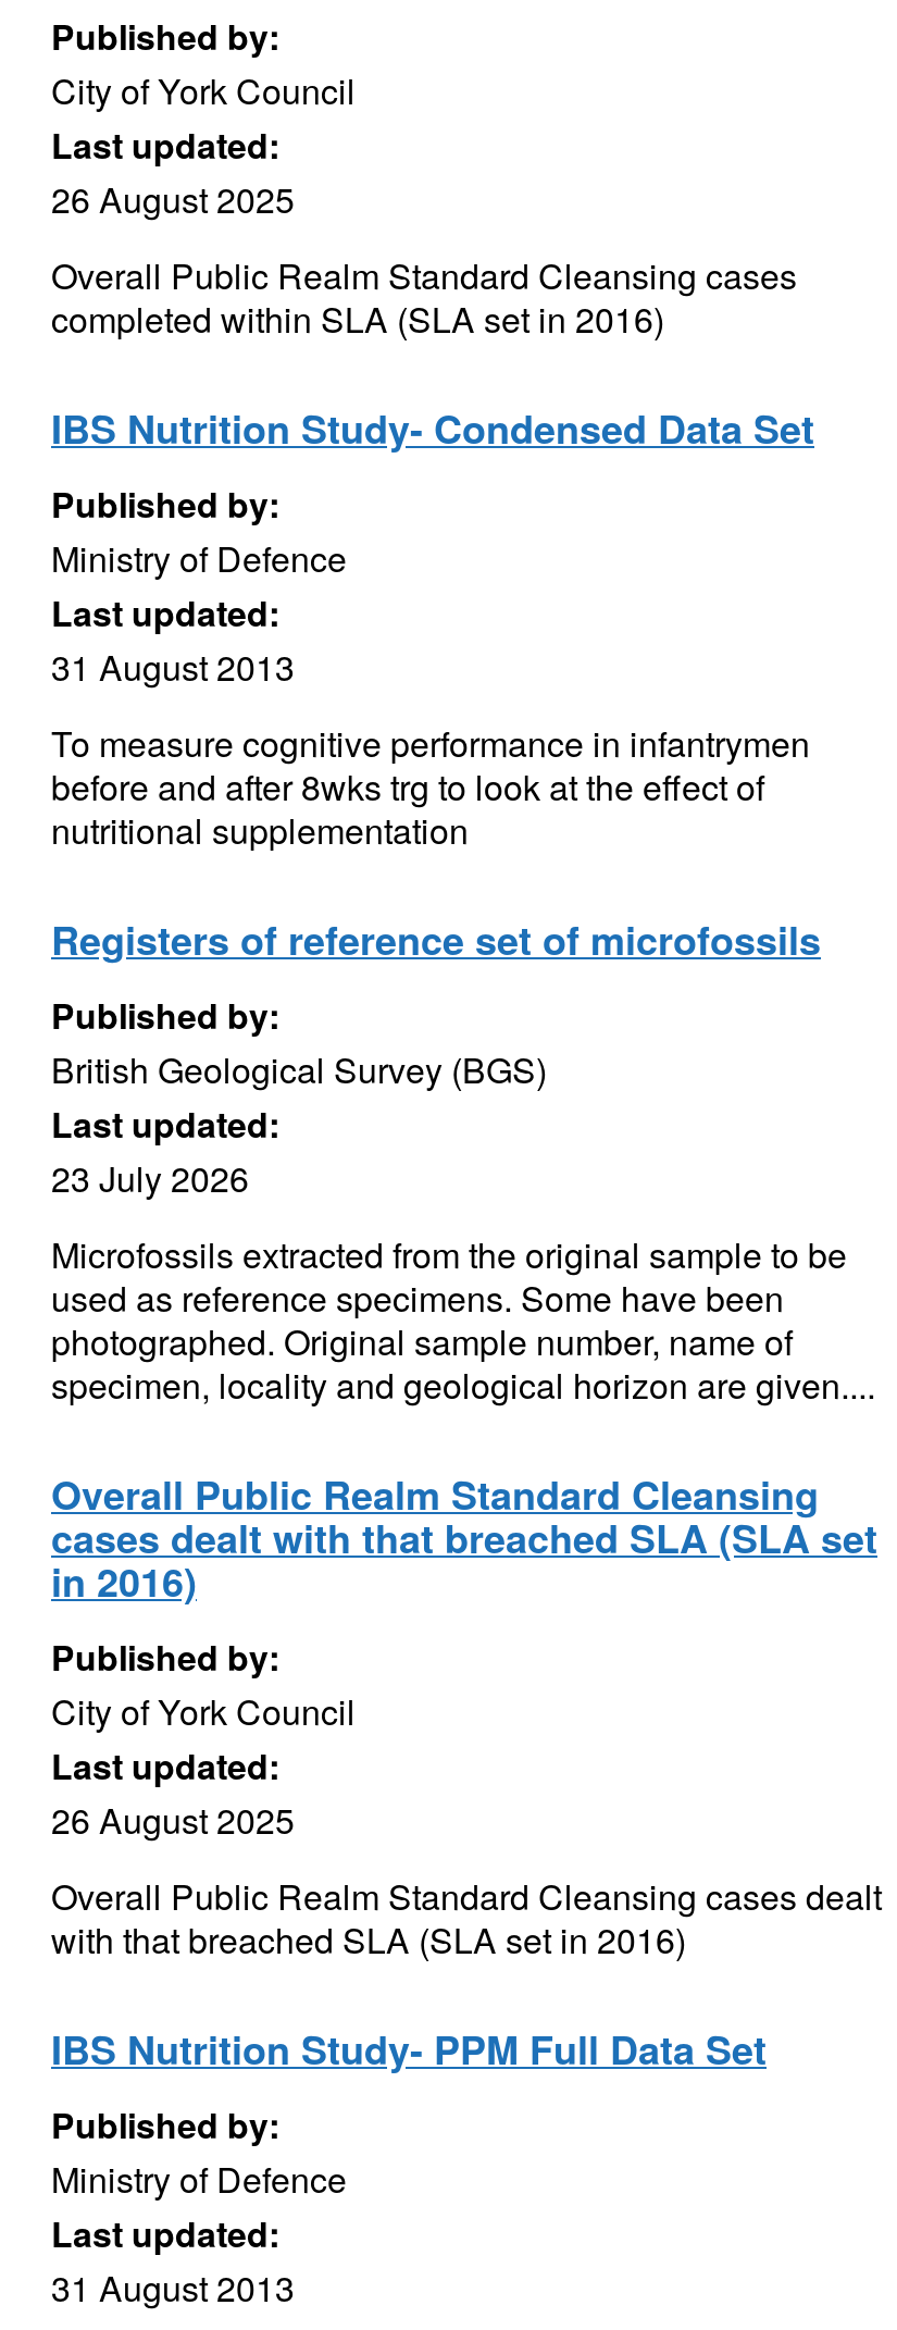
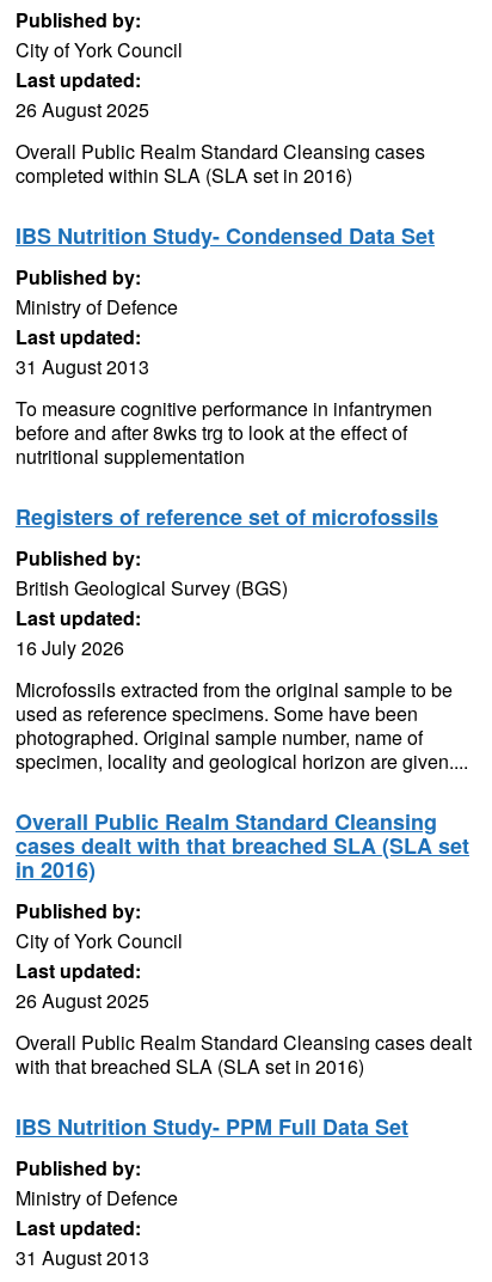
- 23 July 2026
+ 16 July 2026
